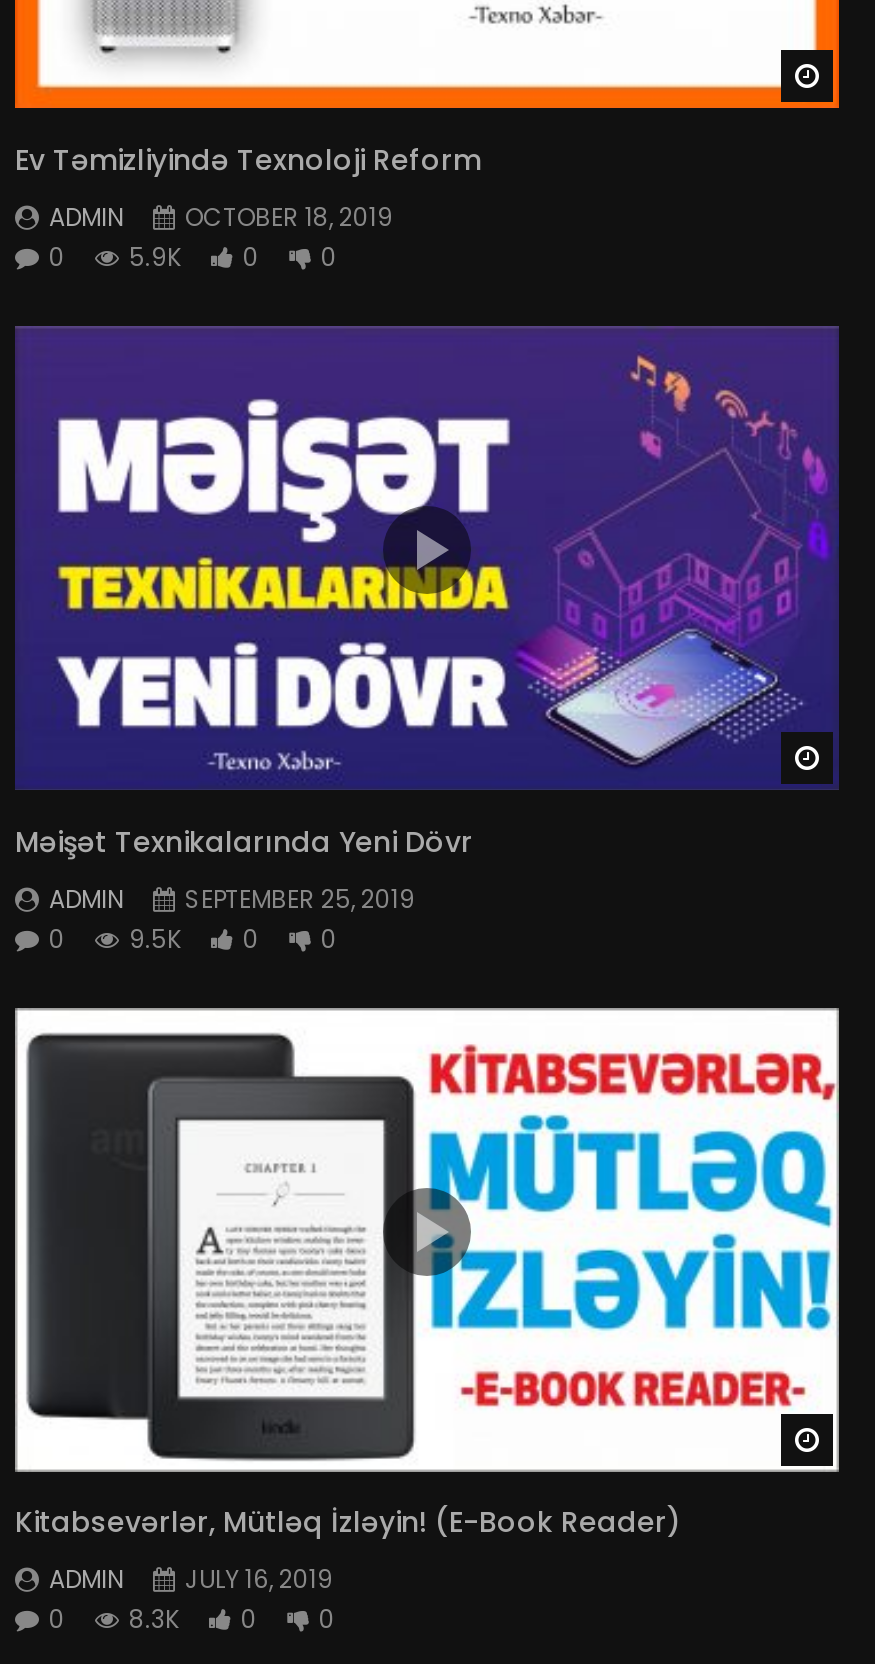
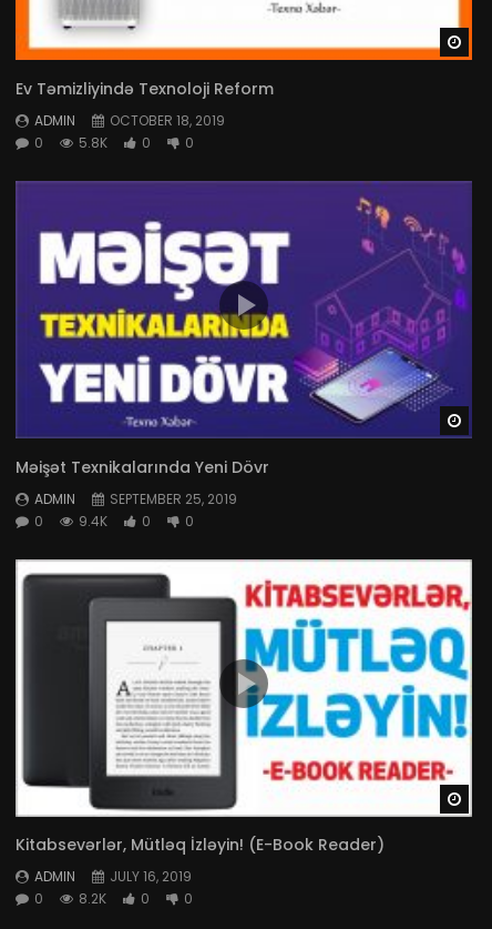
- 0 5.9K 0 0
+ 0 5.8K 0 0

- 0 9.5K 0 0
+ 0 9.4K 0 0

- 0 8.3K 0 0
+ 0 8.2K 0 0
